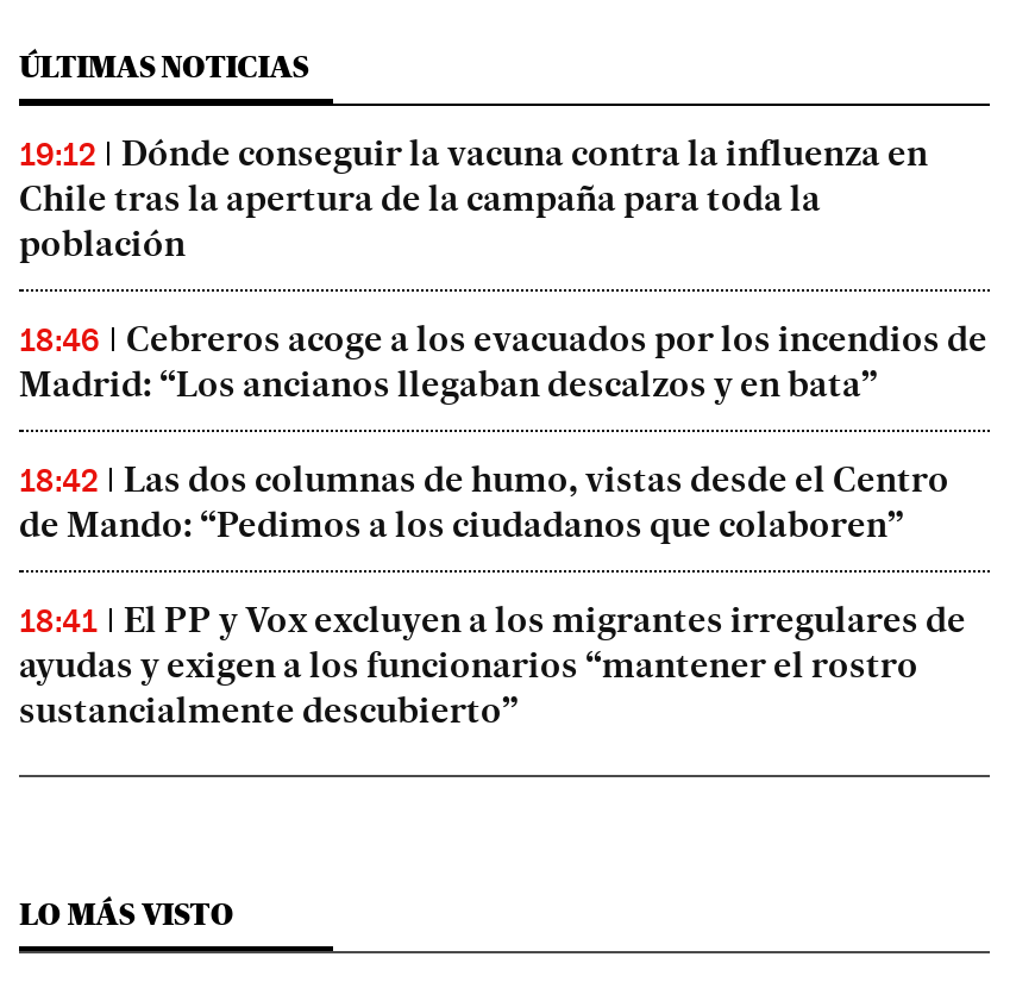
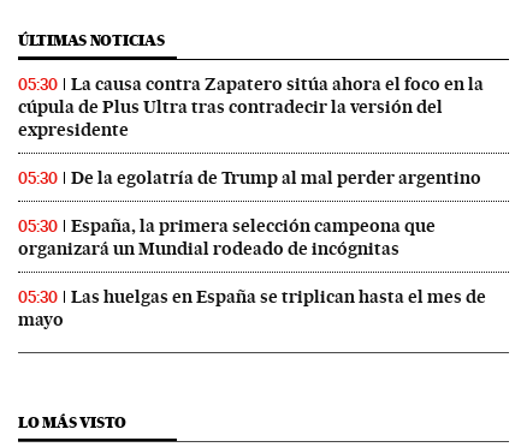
- 19:12
- Dónde conseguir la vacuna contra la influenza en
- Chile tras la apertura de la campaña para toda la
- población
+ 05:30
+ La causa contra Zapatero sitúa ahora el foco en la
+ cúpula de Plus Ultra tras contradecir la versión del
+ expresidente

- 18:46
- Cebreros acoge a los evacuados por los incendios de
- Madrid: “Los ancianos llegaban descalzos y en bata”
+ 05:30
+ De la egolatría de Trump al mal perder argentino

- 18:42
- Las dos columnas de humo, vistas desde el Centro
- de Mando: “Pedimos a los ciudadanos que colaboren”
+ 05:30
+ España, la primera selección campeona que
+ organizará un Mundial rodeado de incógnitas

- 18:41
- El PP y Vox excluyen a los migrantes irregulares de
- ayudas y exigen a los funcionarios “mantener el rostro
- sustancialmente descubierto”
+ 05:30
+ Las huelgas en España se triplican hasta el mes de
+ mayo
